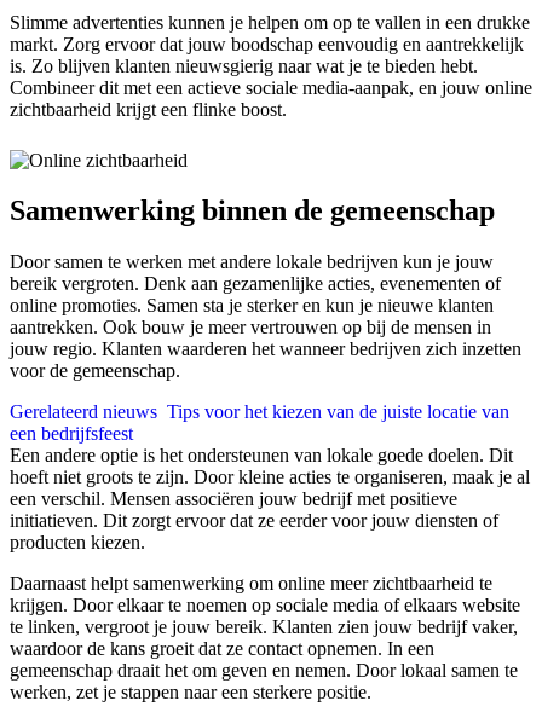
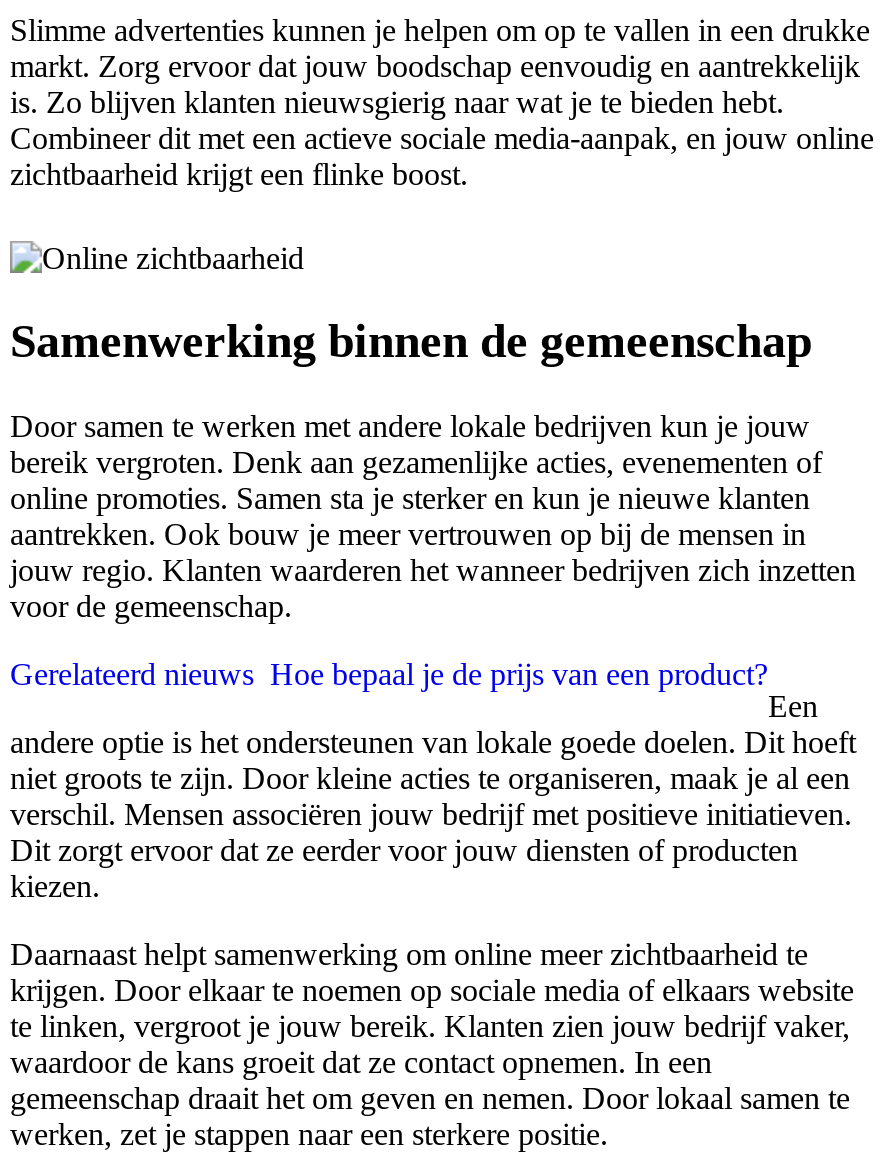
- Gerelateerd nieuws Tips voor het kiezen van de juiste locatie van
- een bedrijfsfeest
- Een andere optie is het ondersteunen van lokale goede doelen. Dit
- hoeft niet groots te zijn. Door kleine acties te organiseren, maak je al
- een verschil. Mensen associëren jouw bedrijf met positieve
- initiatieven. Dit zorgt ervoor dat ze eerder voor jouw diensten of
- producten kiezen.
+ Gerelateerd nieuws Hoe bepaal je de prijs van een product?
+ Een
+ andere optie is het ondersteunen van lokale goede doelen. Dit hoeft
+ niet groots te zijn. Door kleine acties te organiseren, maak je al een
+ verschil. Mensen associëren jouw bedrijf met positieve initiatieven.
+ Dit zorgt ervoor dat ze eerder voor jouw diensten of producten
+ kiezen.
